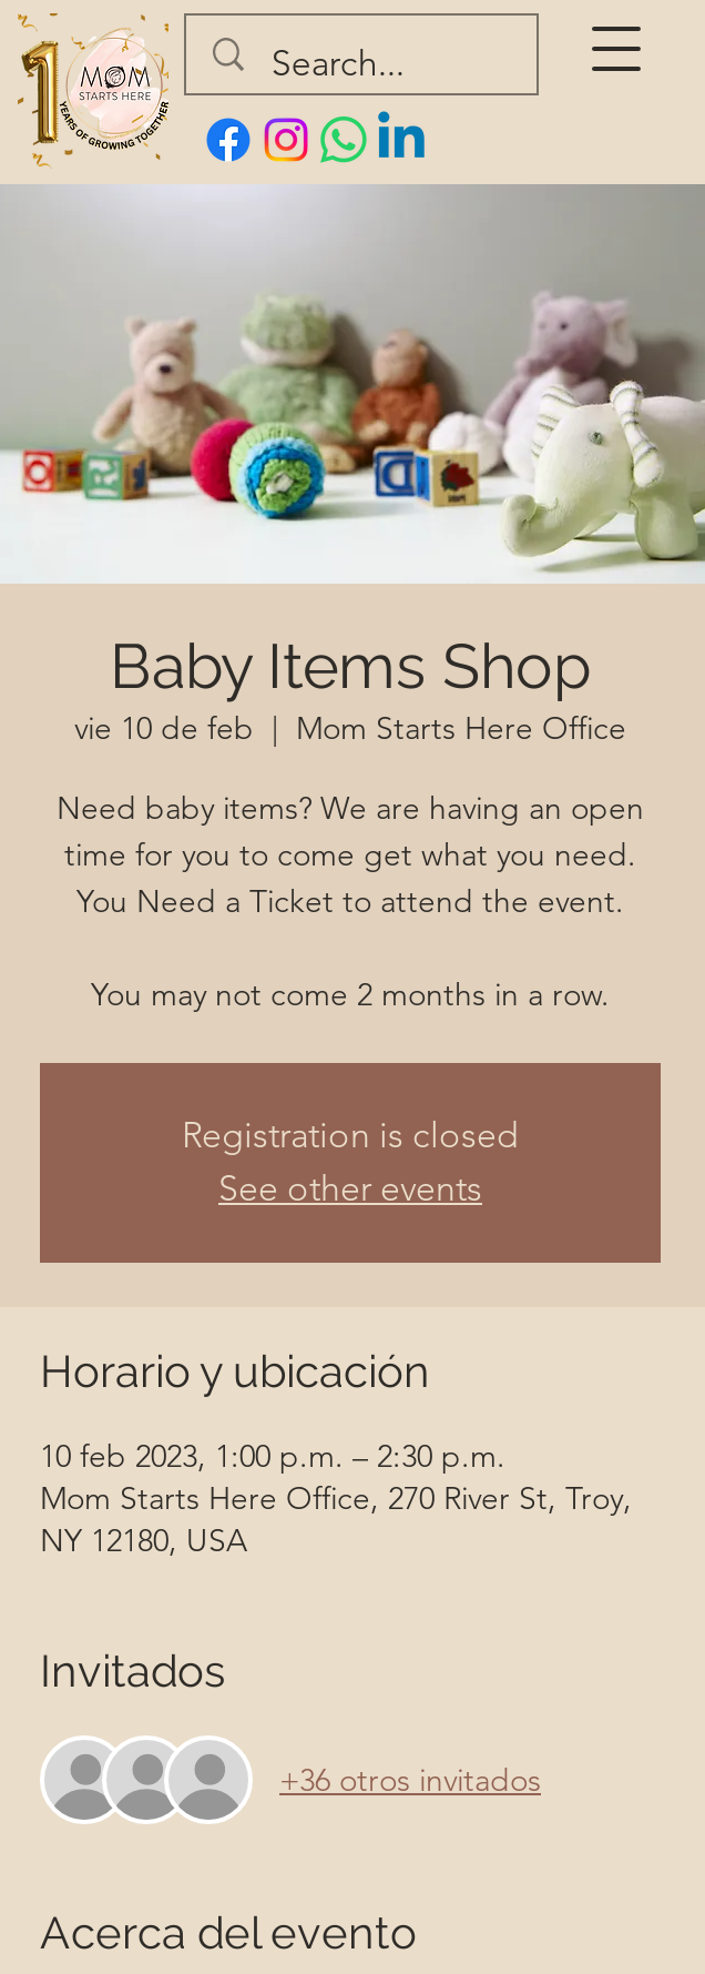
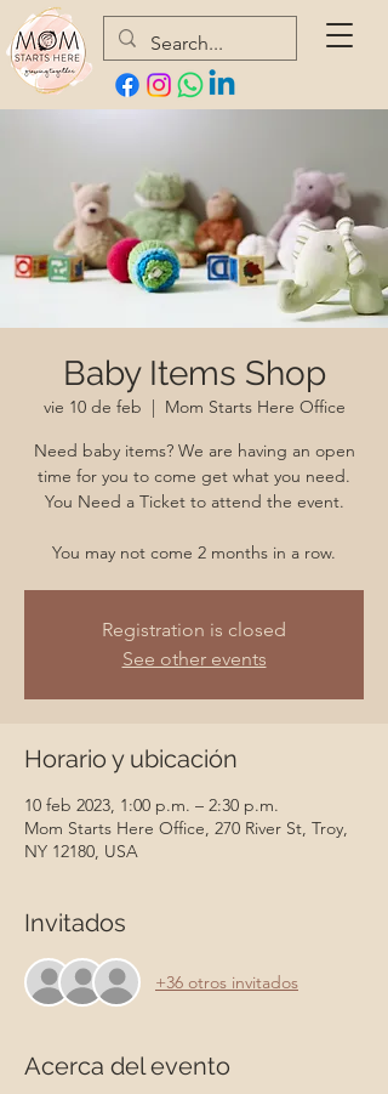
- [image]
+ [image]
